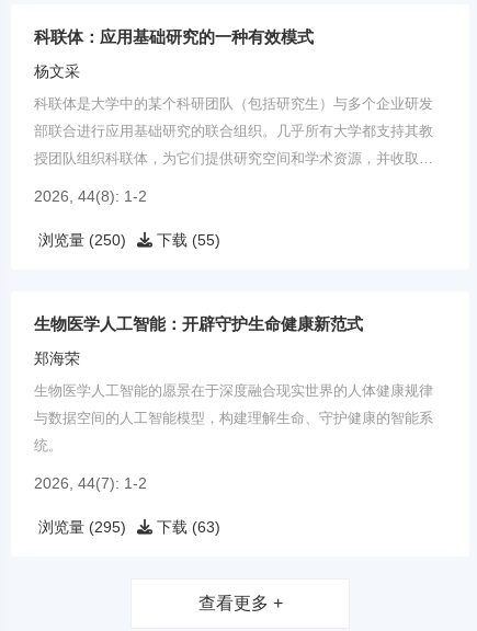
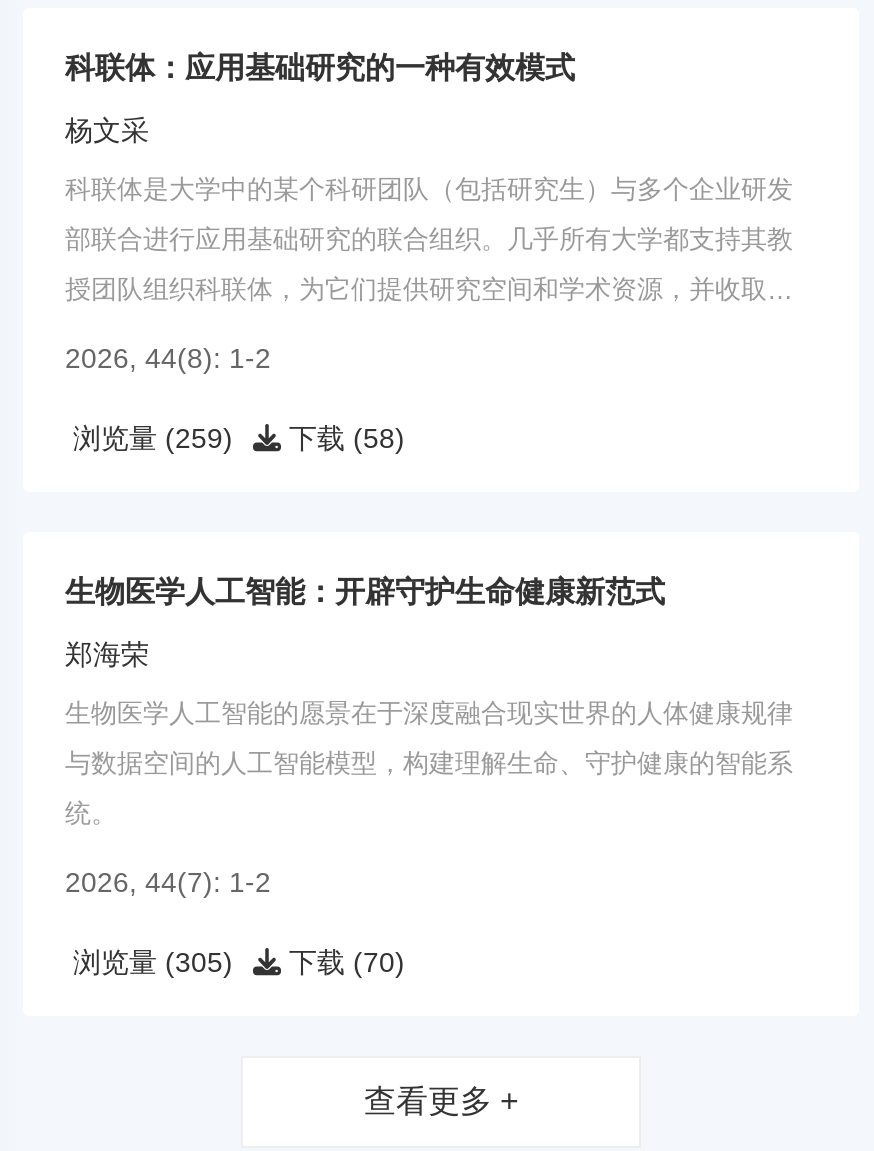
- 浏览量 (250)
+ 浏览量 (259)

- 下载 (55)
+ 下载 (58)

- 浏览量 (295)
+ 浏览量 (305)

- 下载 (63)
+ 下载 (70)
